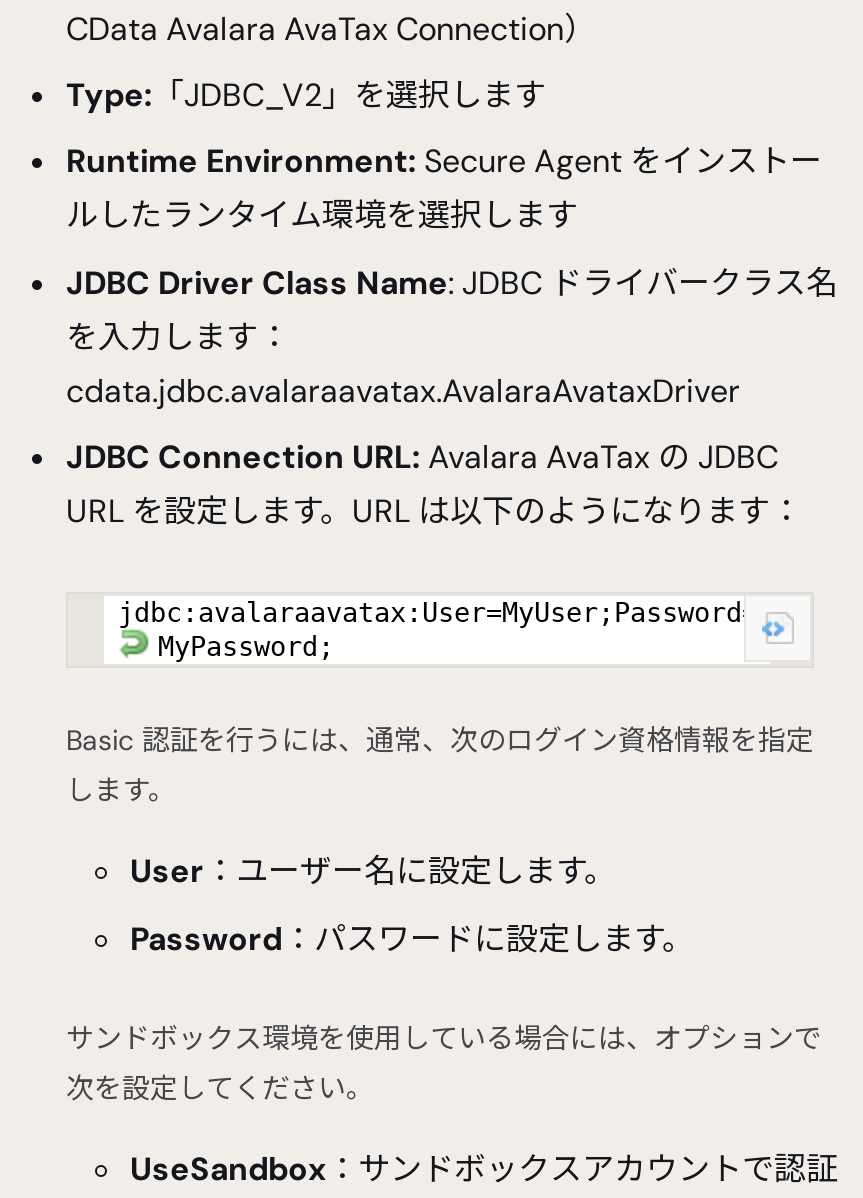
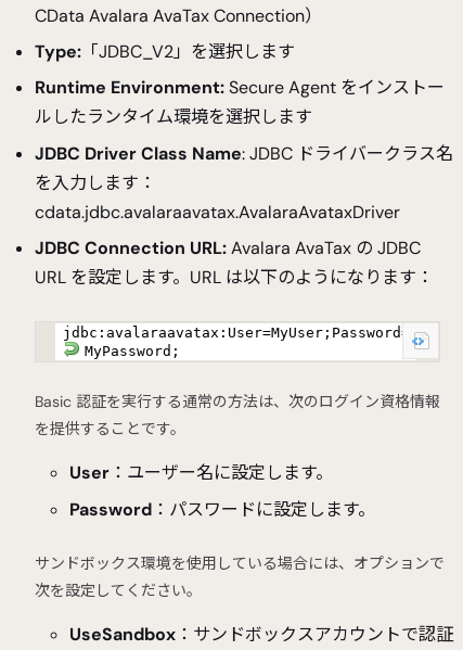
- Basic 認証を行うには、通常、次のログイン資格情報を指定
- します。
+ Basic 認証を実行する通常の方法は、次のログイン資格情報
+ を提供することです。
